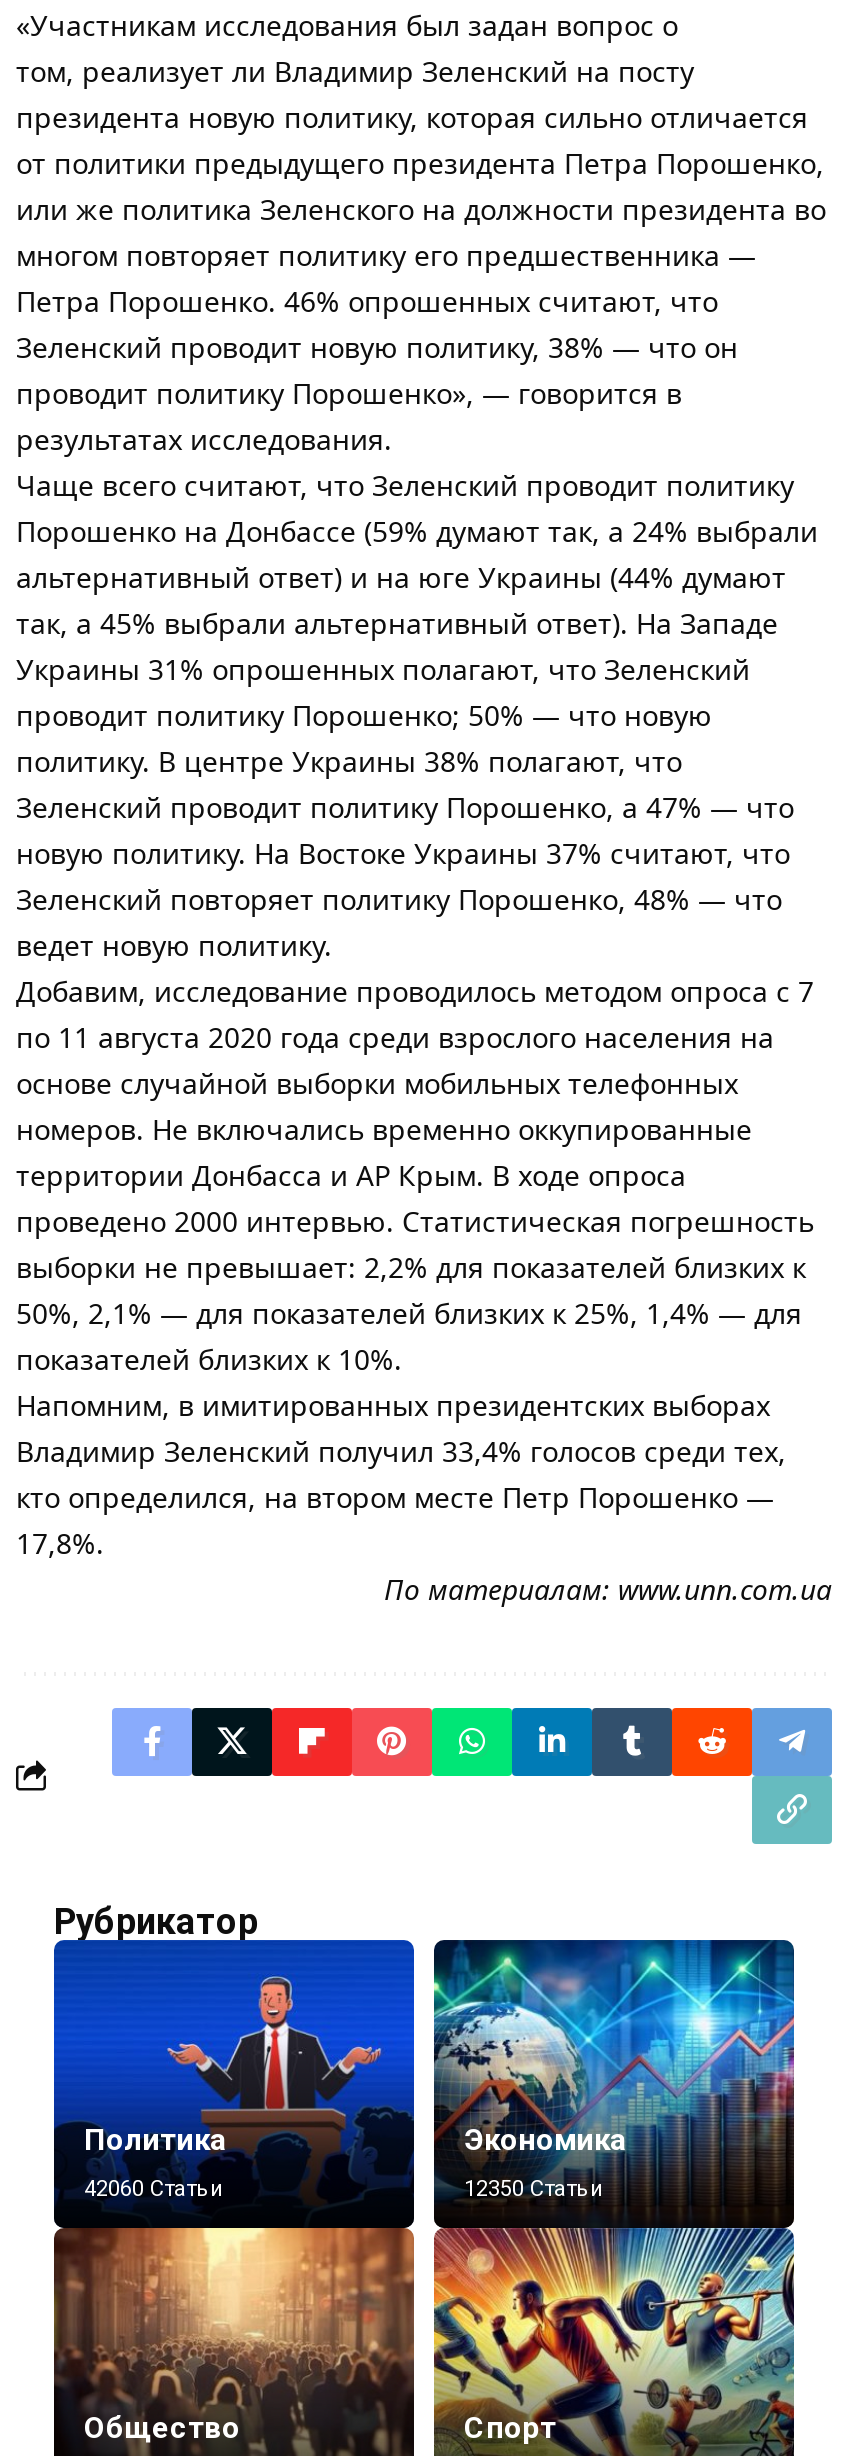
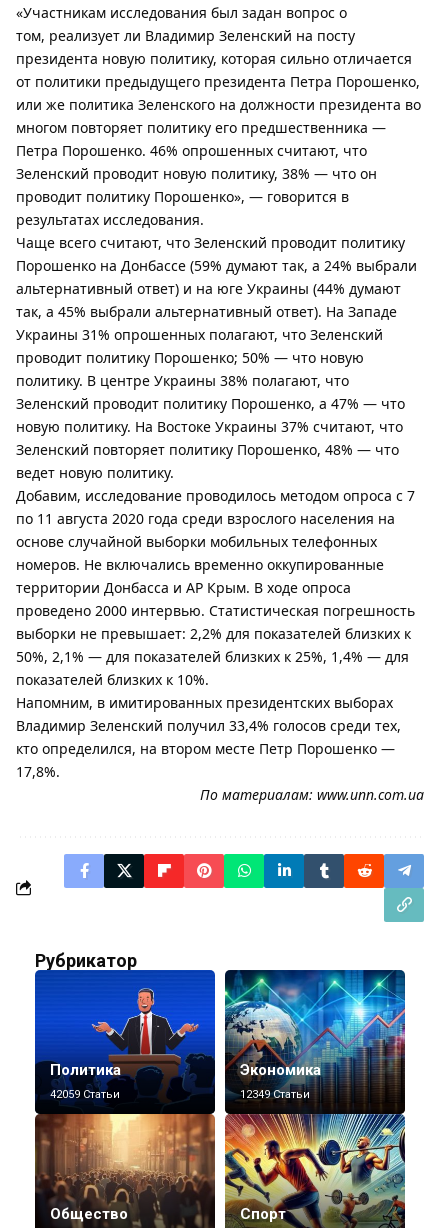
- 42060 Статьи
+ 42059 Статьи

- 12350 Статьи
+ 12349 Статьи
